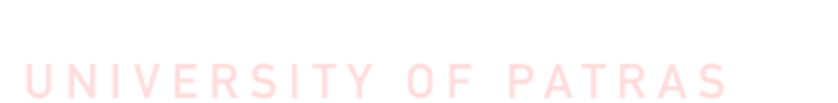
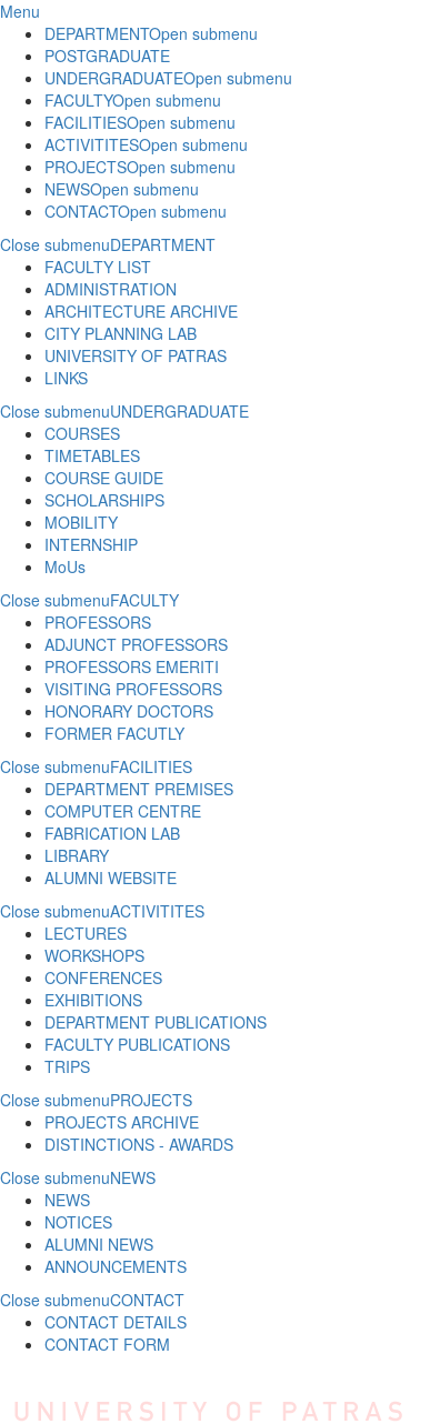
+ Menu
+ DEPARTMENTOpen submenu
+ POSTGRADUATE
+ UNDERGRADUATEOpen submenu
+ FACULTYOpen submenu
+ FACILITIESOpen submenu
+ ACTIVITITESOpen submenu
+ PROJECTSOpen submenu
+ NEWSOpen submenu
+ CONTACTOpen submenu
+ Close submenuDEPARTMENT
+ FACULTY LIST
+ ADMINISTRATION
+ ARCHITECTURE ARCHIVE
+ CITY PLANNING LAB
+ UNIVERSITY OF PATRAS
+ LINKS
+ Close submenuUNDERGRADUATE
+ COURSES
+ TIMETABLES
+ COURSE GUIDE
+ SCHOLARSHIPS
+ MOBILITY
+ INTERNSHIP
+ MoUs
+ Close submenuFACULTY
+ PROFESSORS
+ ADJUNCT PROFESSORS
+ PROFESSORS EMERITI
+ VISITING PROFESSORS
+ HONORARY DOCTORS
+ FORMER FACUTLY
+ Close submenuFACILITIES
+ DEPARTMENT PREMISES
+ COMPUTER CENTRE
+ FABRICATION LAB
+ LIBRARY
+ ALUMNI WEBSITE
+ Close submenuACTIVITITES
+ LECTURES
+ WORKSHOPS
+ CONFERENCES
+ EXHIBITIONS
+ DEPARTMENT PUBLICATIONS
+ FACULTY PUBLICATIONS
+ TRIPS
+ Close submenuPROJECTS
+ PROJECTS ARCHIVE
+ DISTINCTIONS - AWARDS
+ Close submenuNEWS
+ NEWS
+ NOTICES
+ ALUMNI NEWS
+ ANNOUNCEMENTS
+ Close submenuCONTACT
+ CONTACT DETAILS
+ CONTACT FORM
